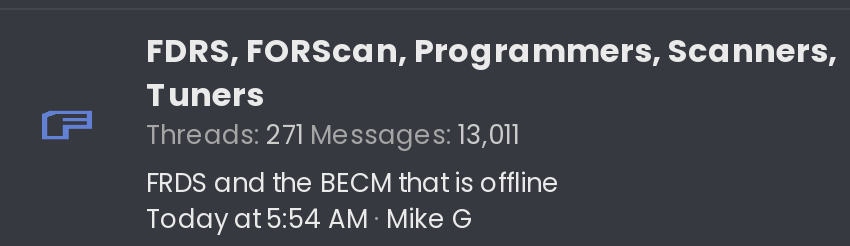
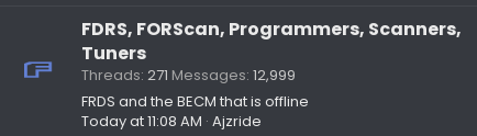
- Threads 271 Messages 13,011
+ Threads 271 Messages 12,999

- Today at 5:54 AM Mike G
+ Today at 11:08 AM Ajzride
